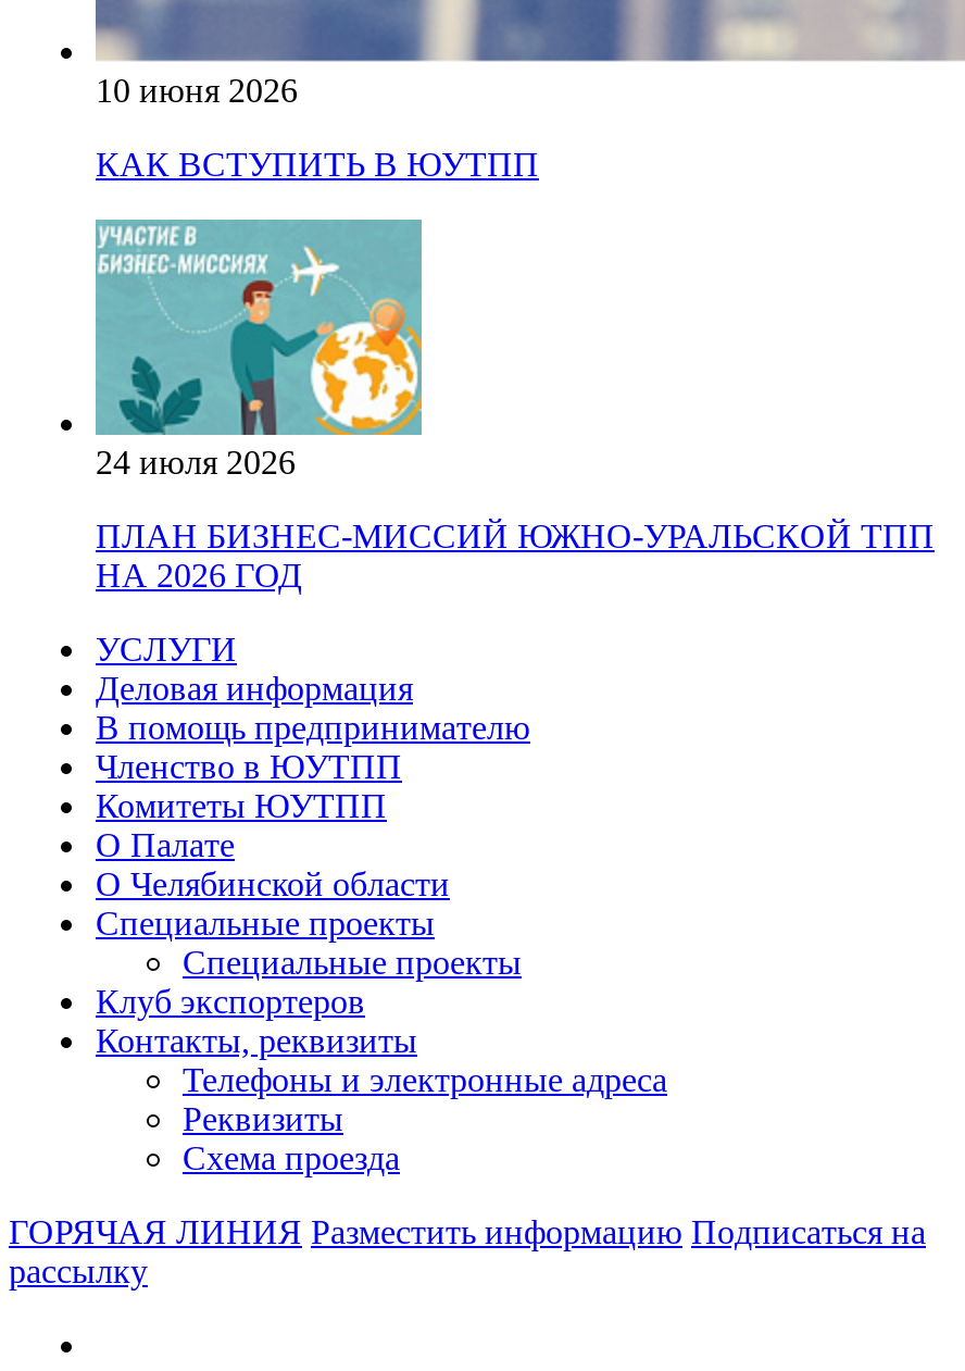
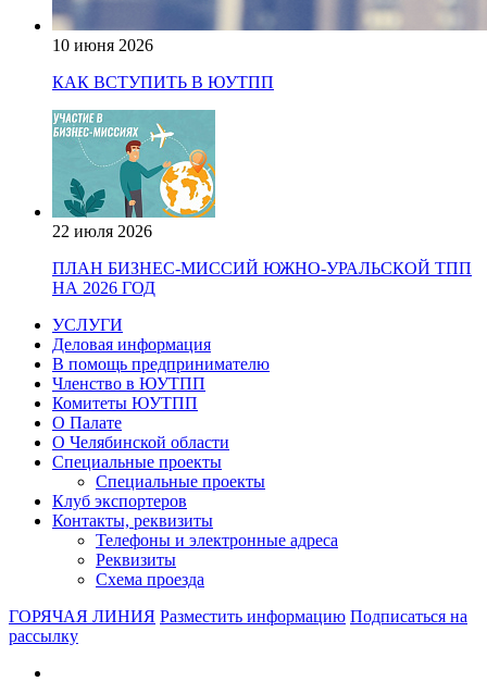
- 24 июля 2026
+ 22 июля 2026
